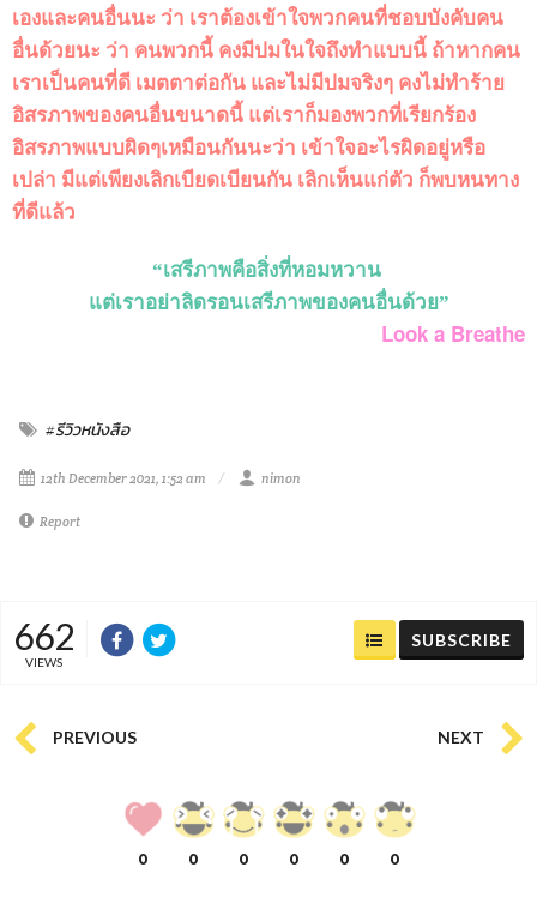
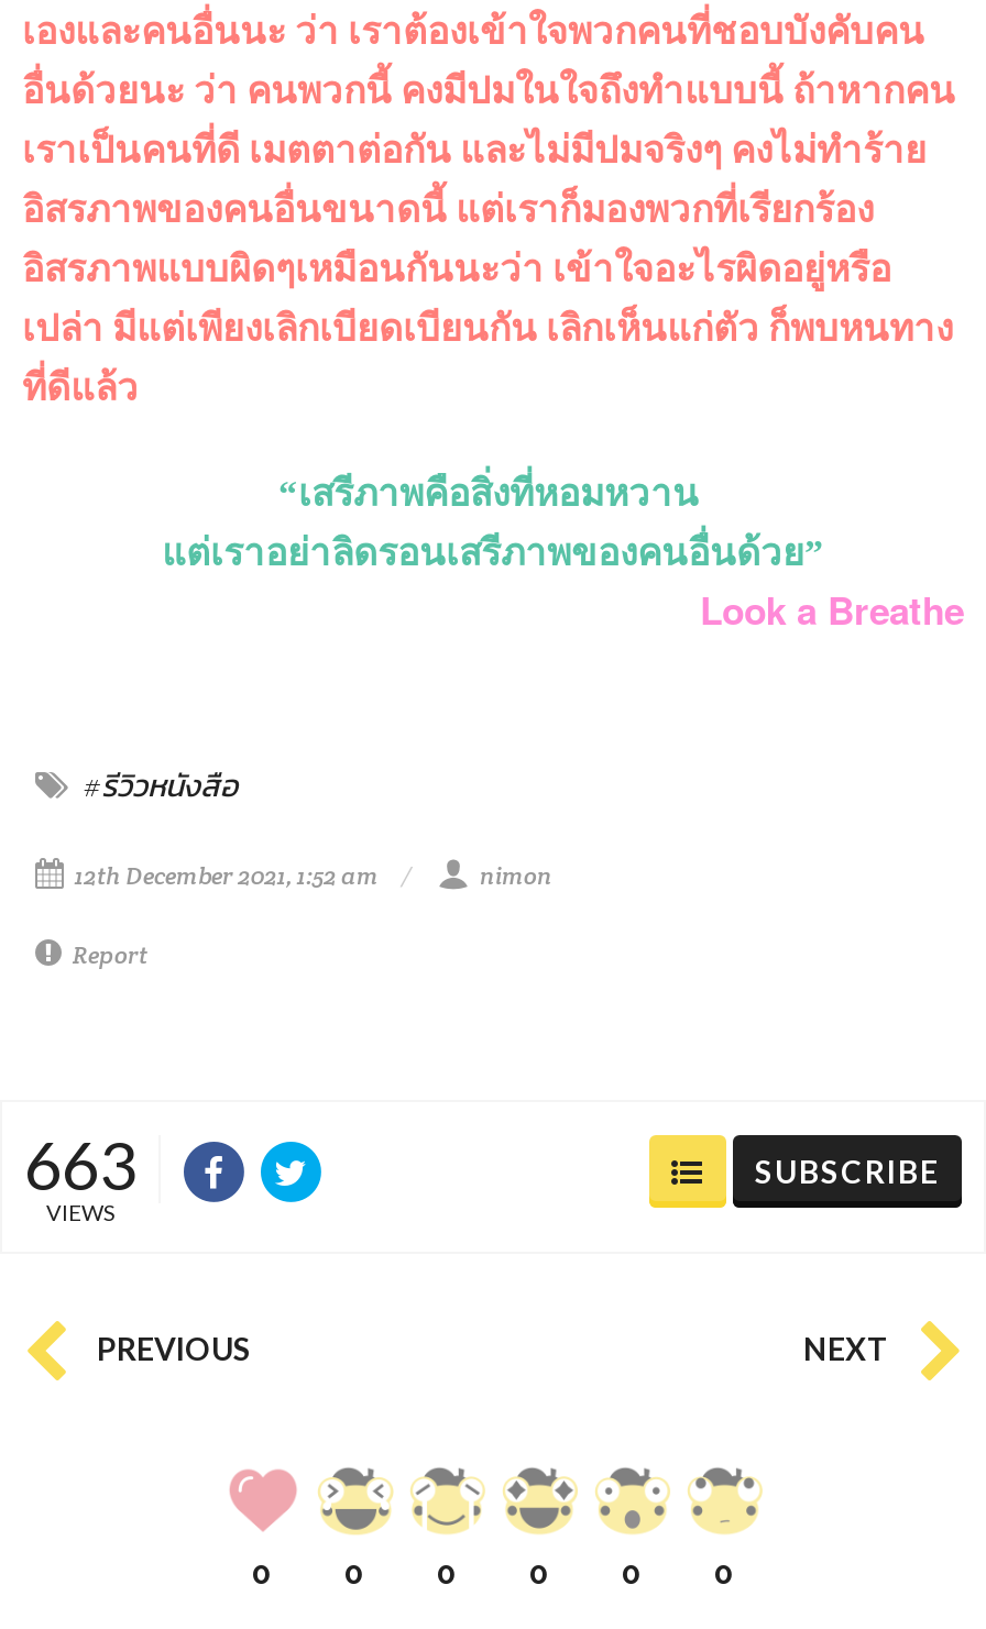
- 662
+ 663
